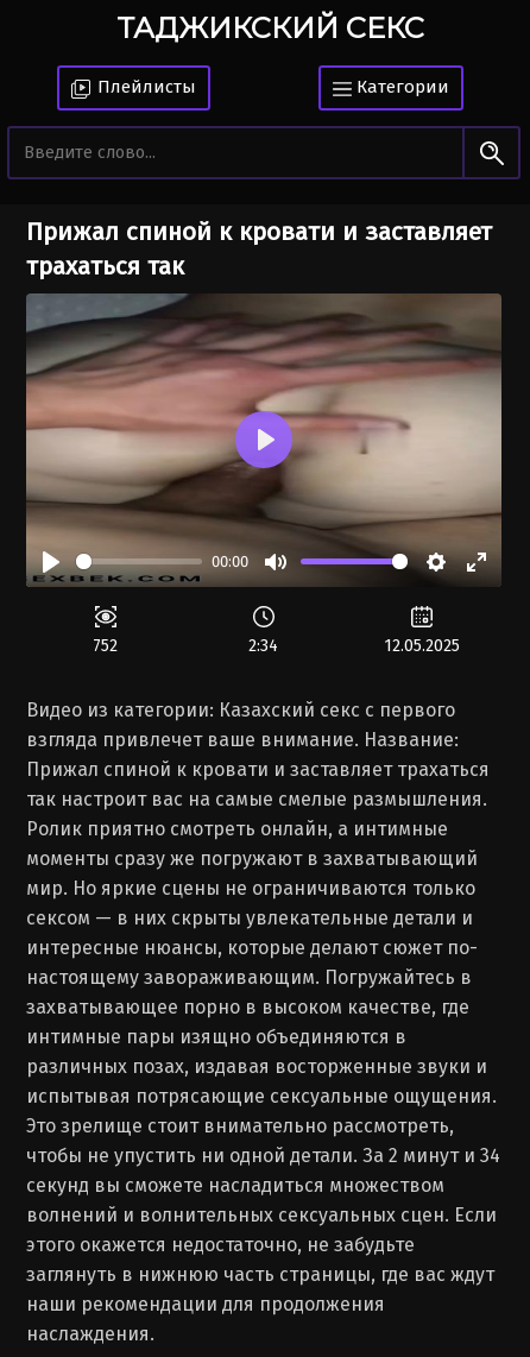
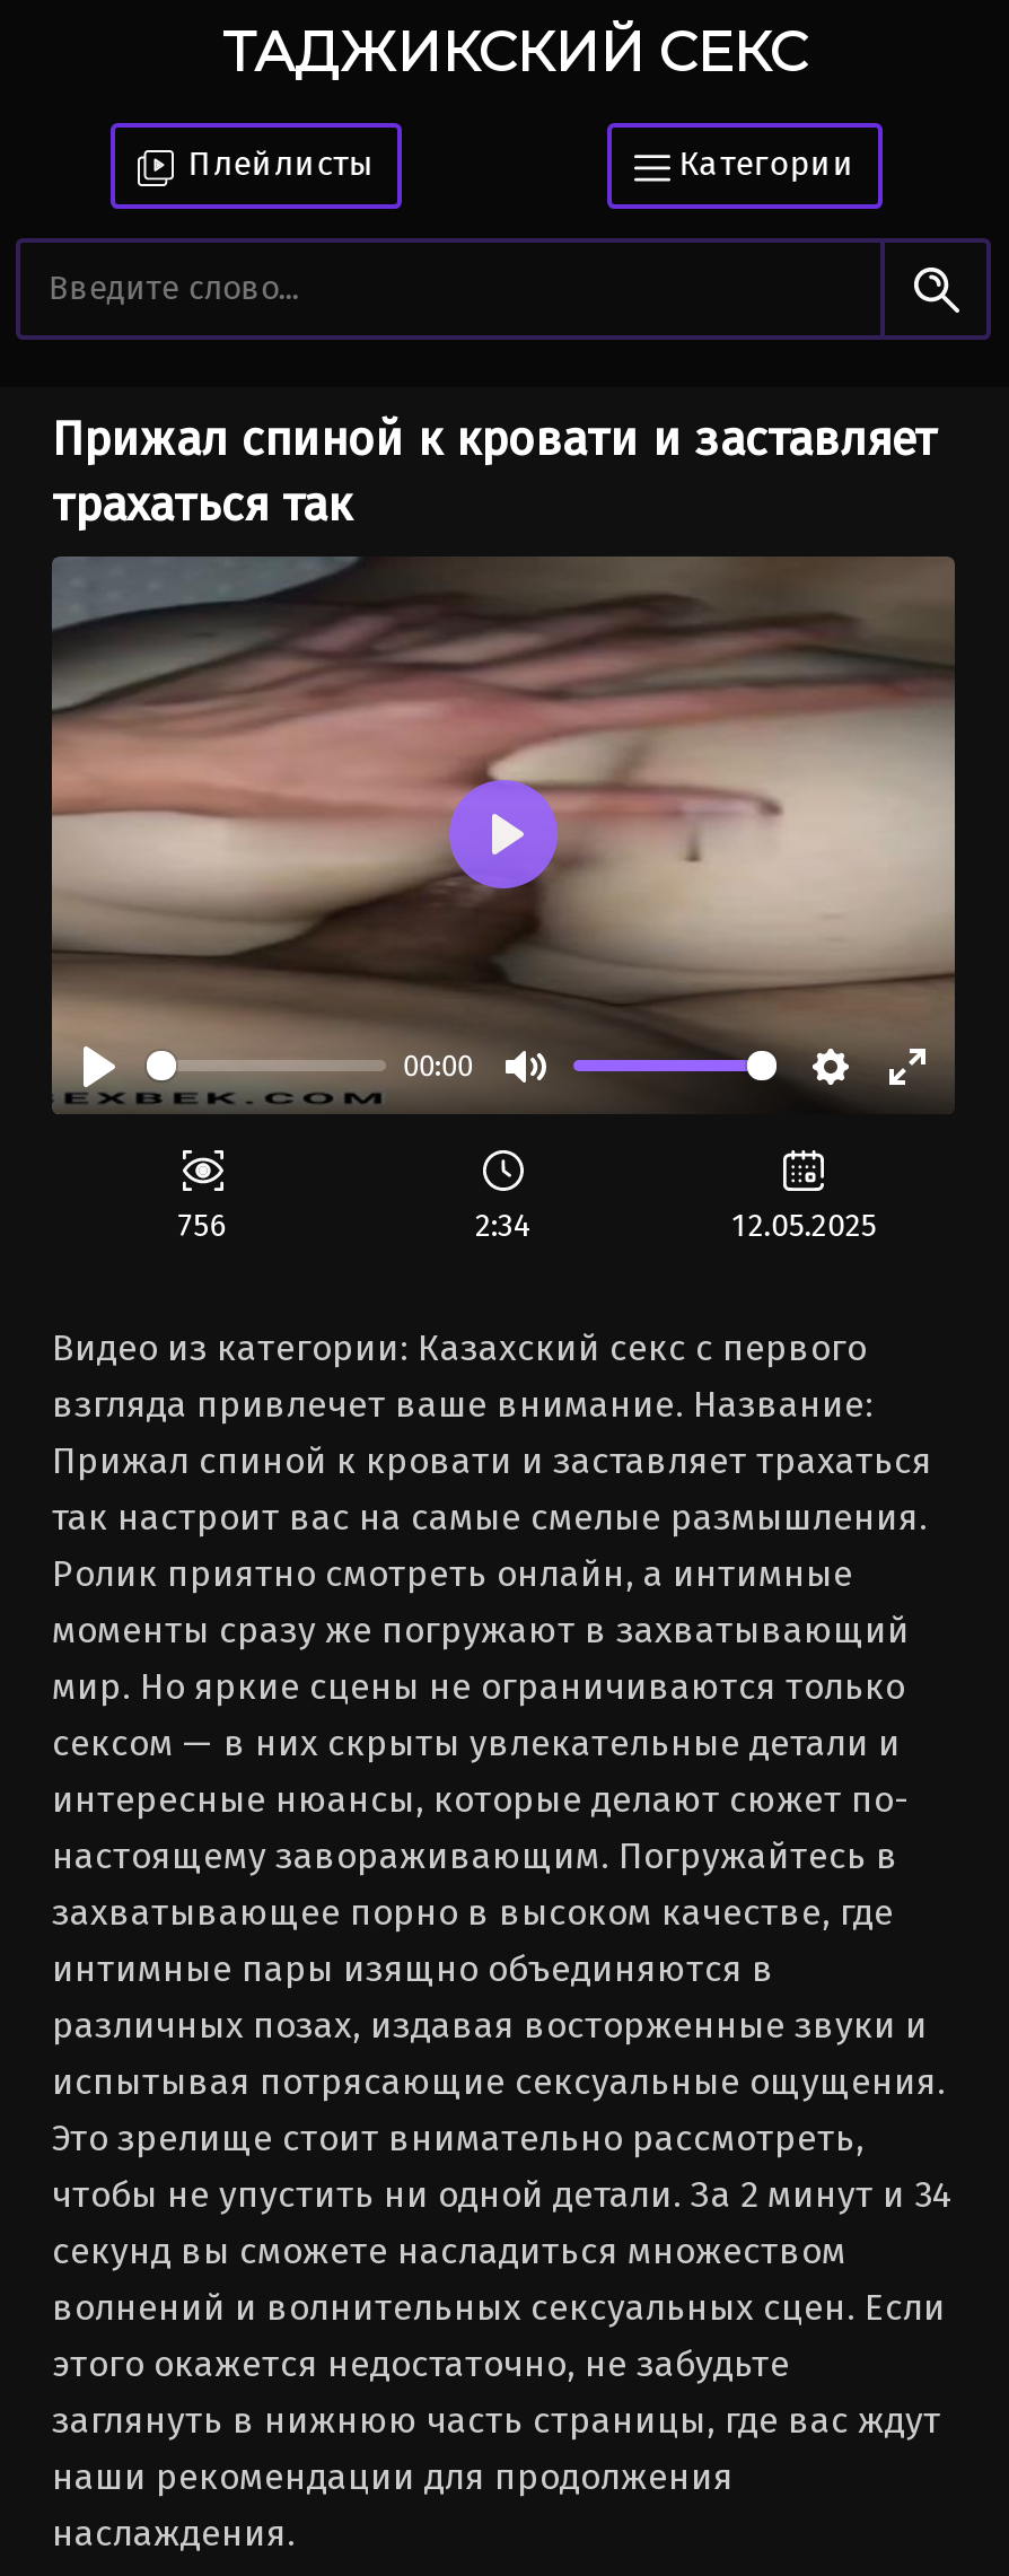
- 752
+ 756
